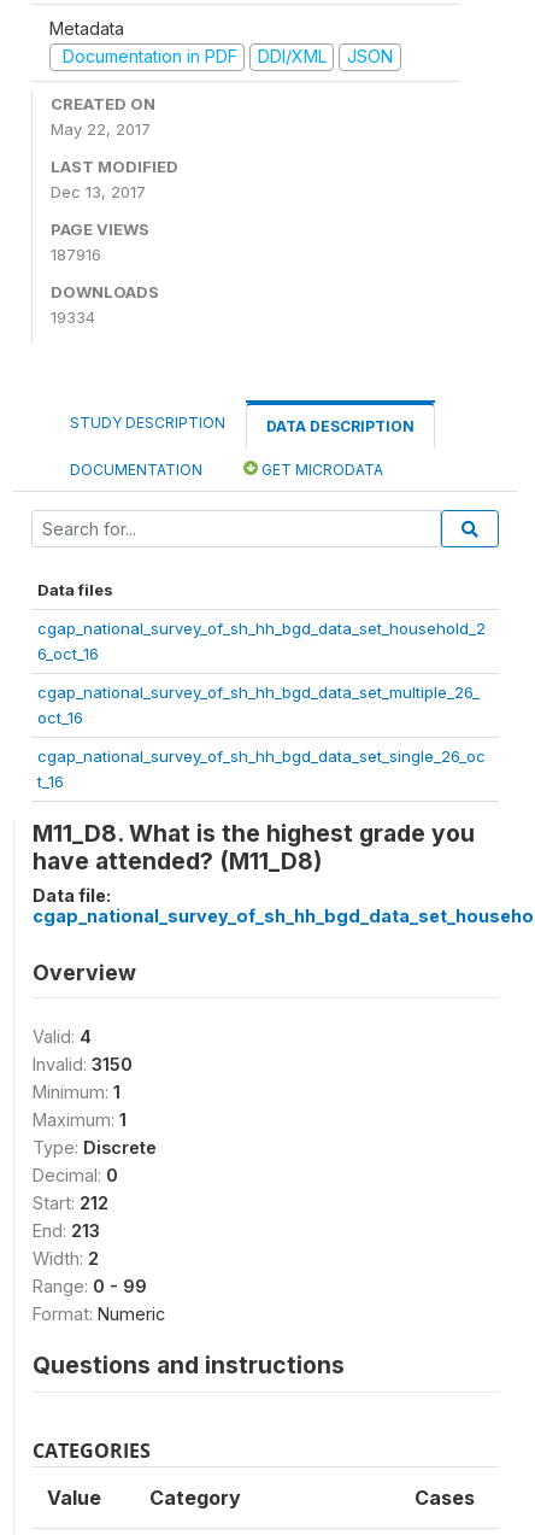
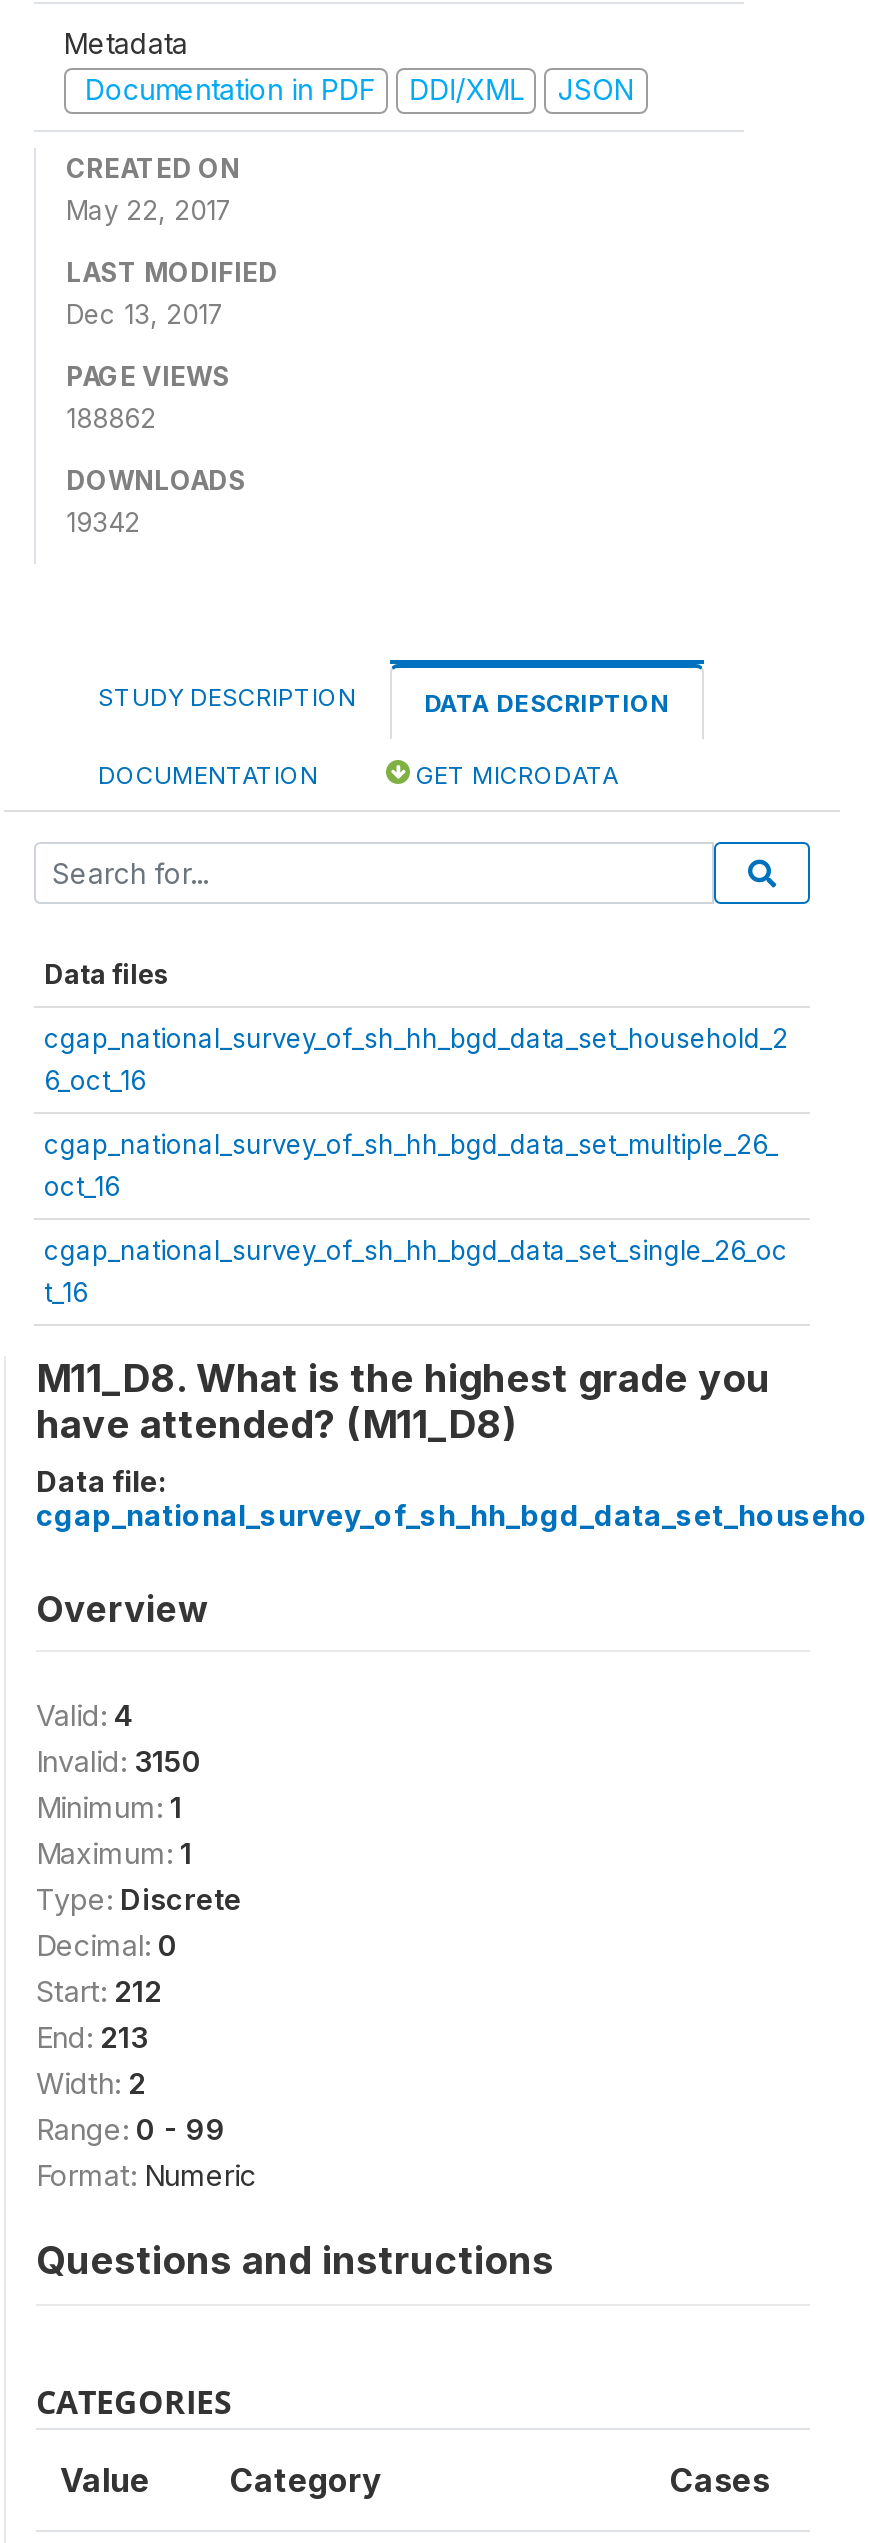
- 187916
+ 188862

- 19334
+ 19342
